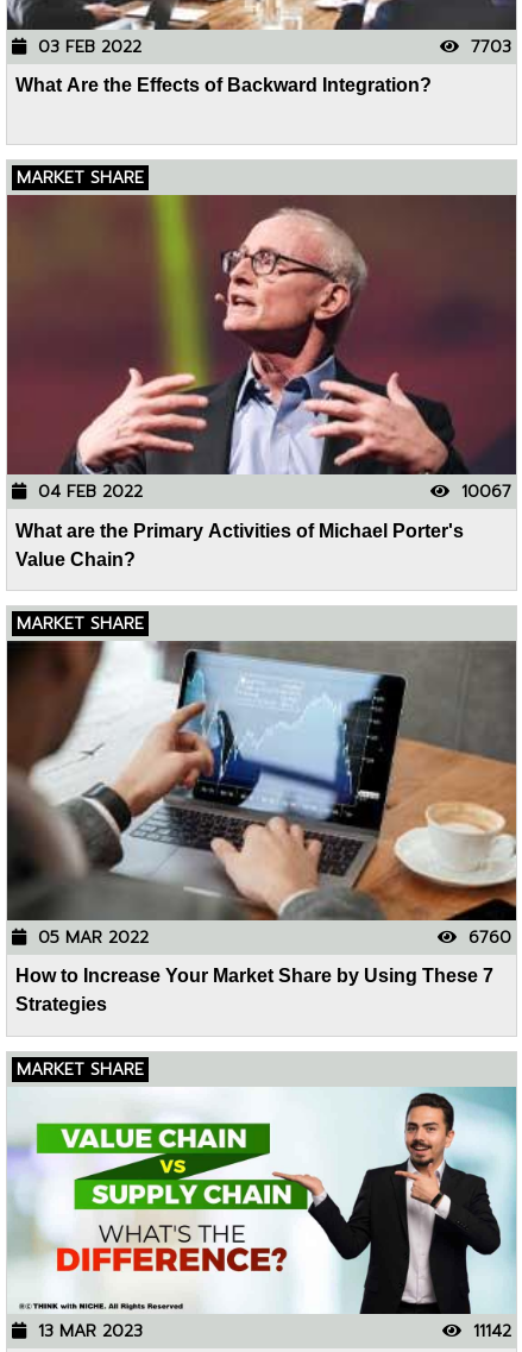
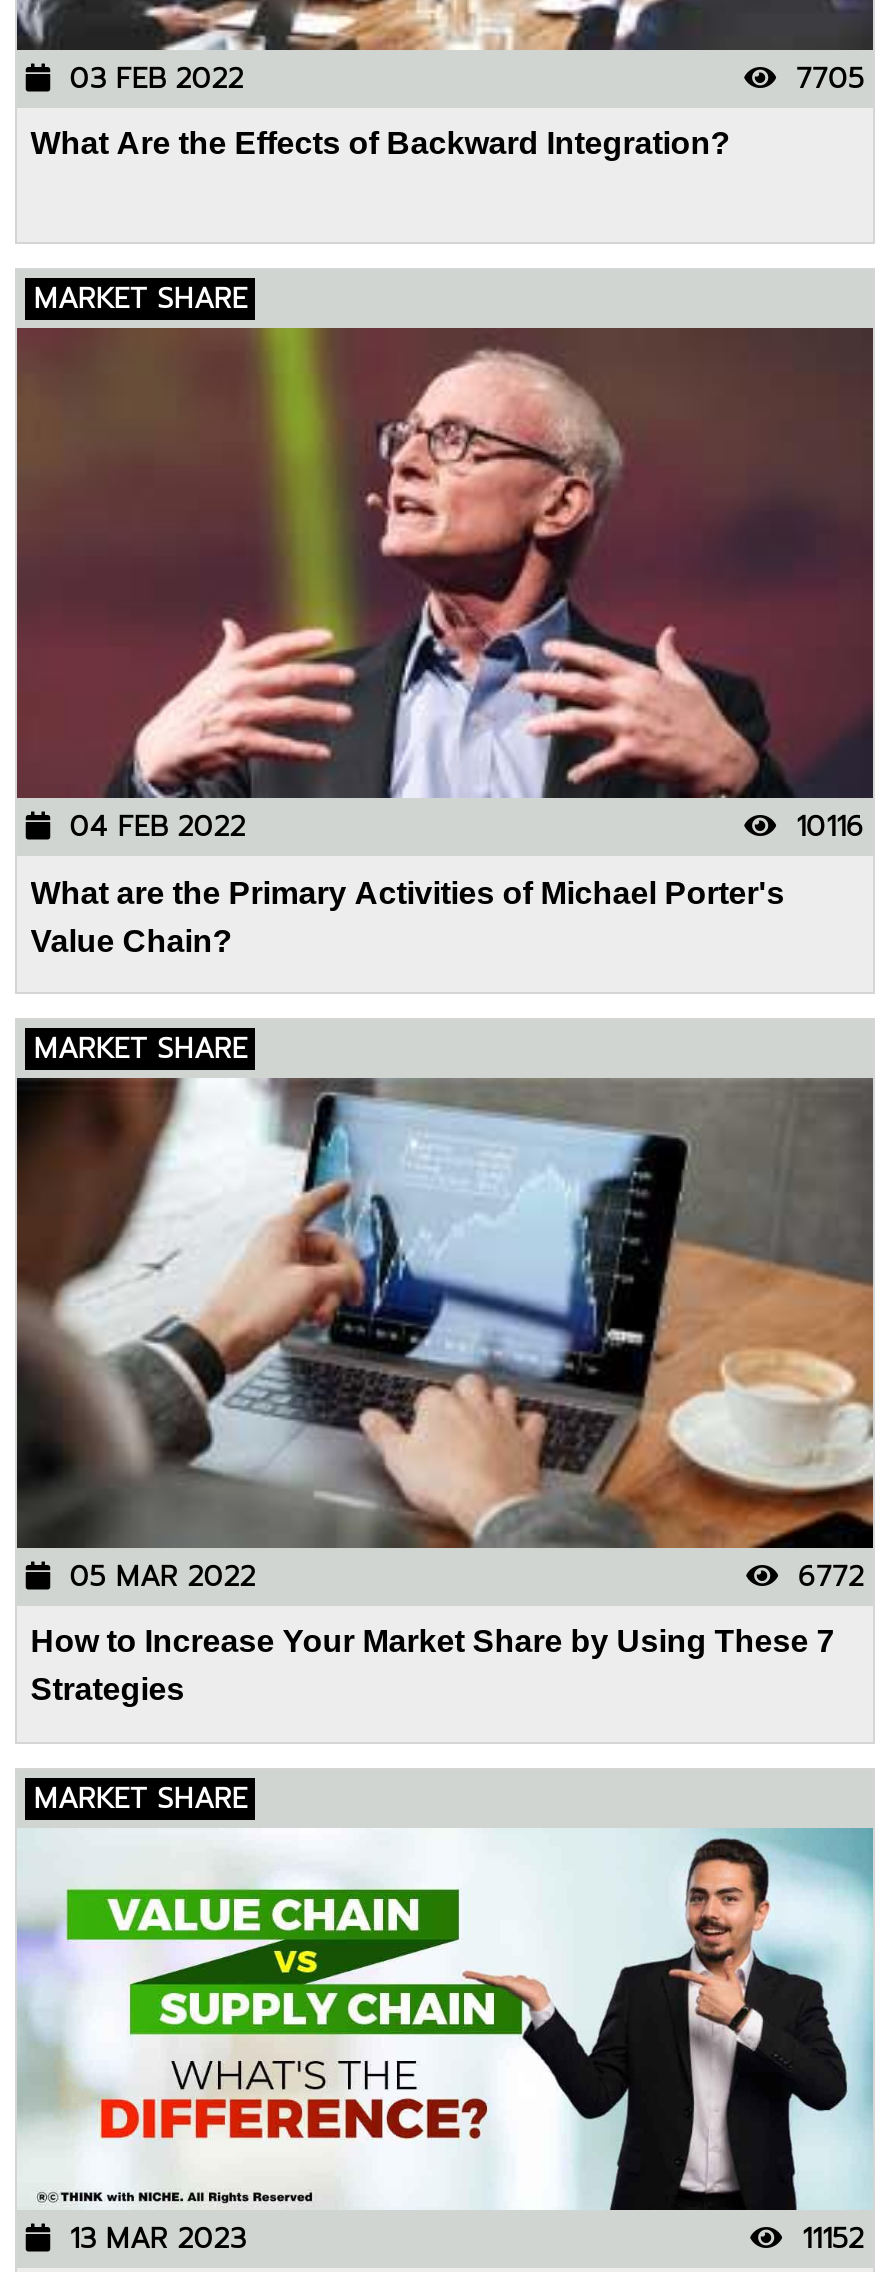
- 7703
+ 7705

- 10067
+ 10116

- 6760
+ 6772

- 11142
+ 11152
